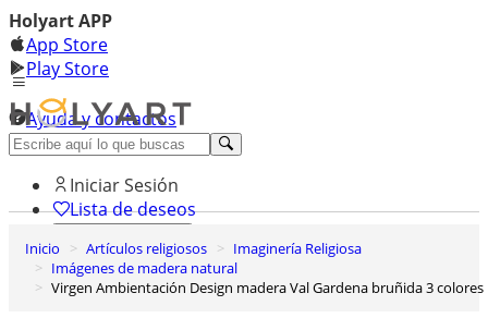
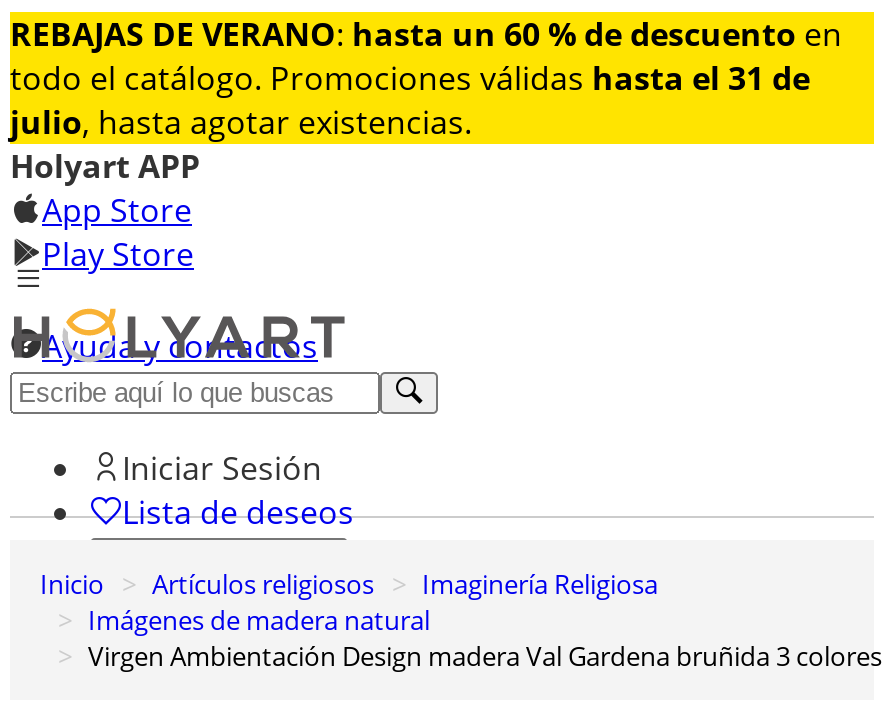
+ [image]
+ REBAJAS DE VERANO: hasta un 60 % de descuento en
+ todo el catálogo. Promociones válidas hasta el 31 de
+ julio, hasta agotar existencias.
